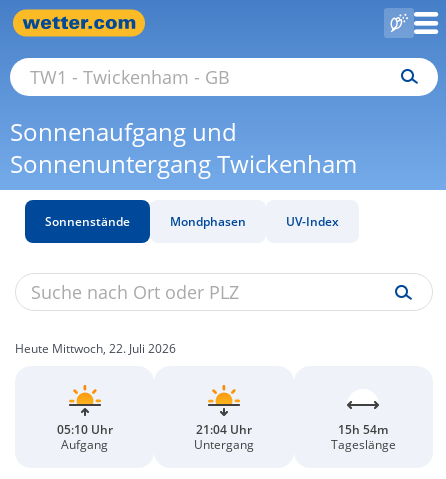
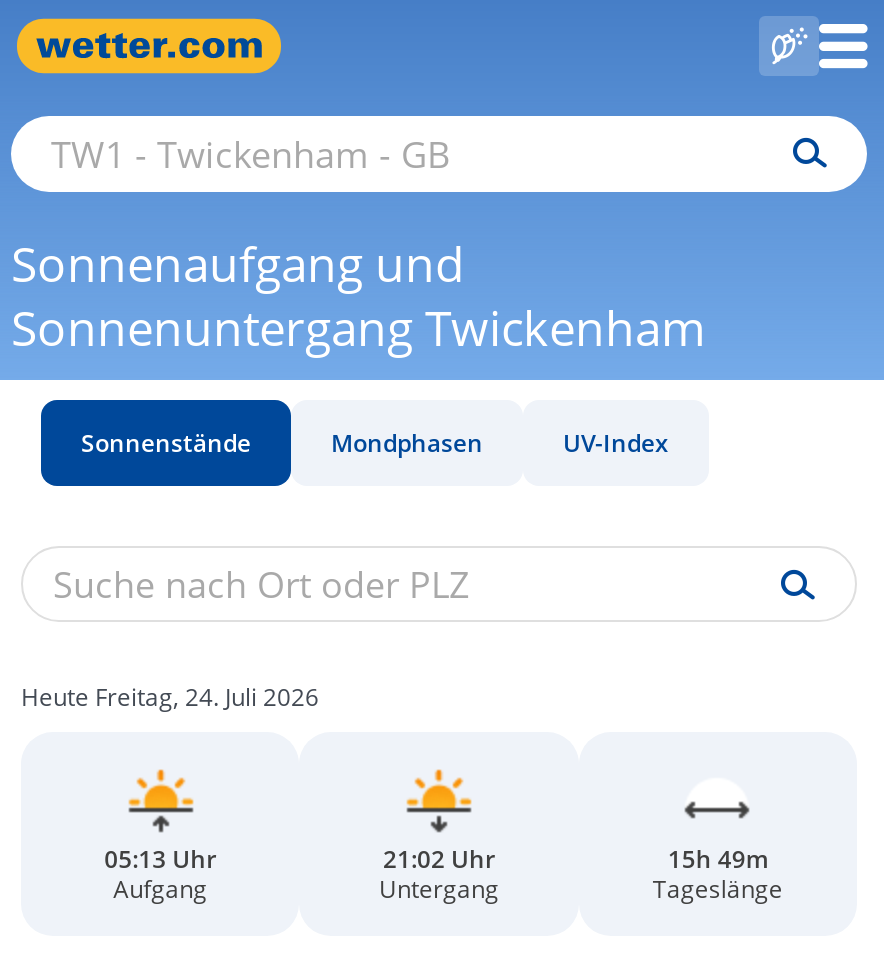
- Heute Mittwoch, 22. Juli 2026
+ Heute Freitag, 24. Juli 2026

- 05:10 Uhr
+ 05:13 Uhr

- 21:04 Uhr
+ 21:02 Uhr

- 15h 54m
+ 15h 49m
